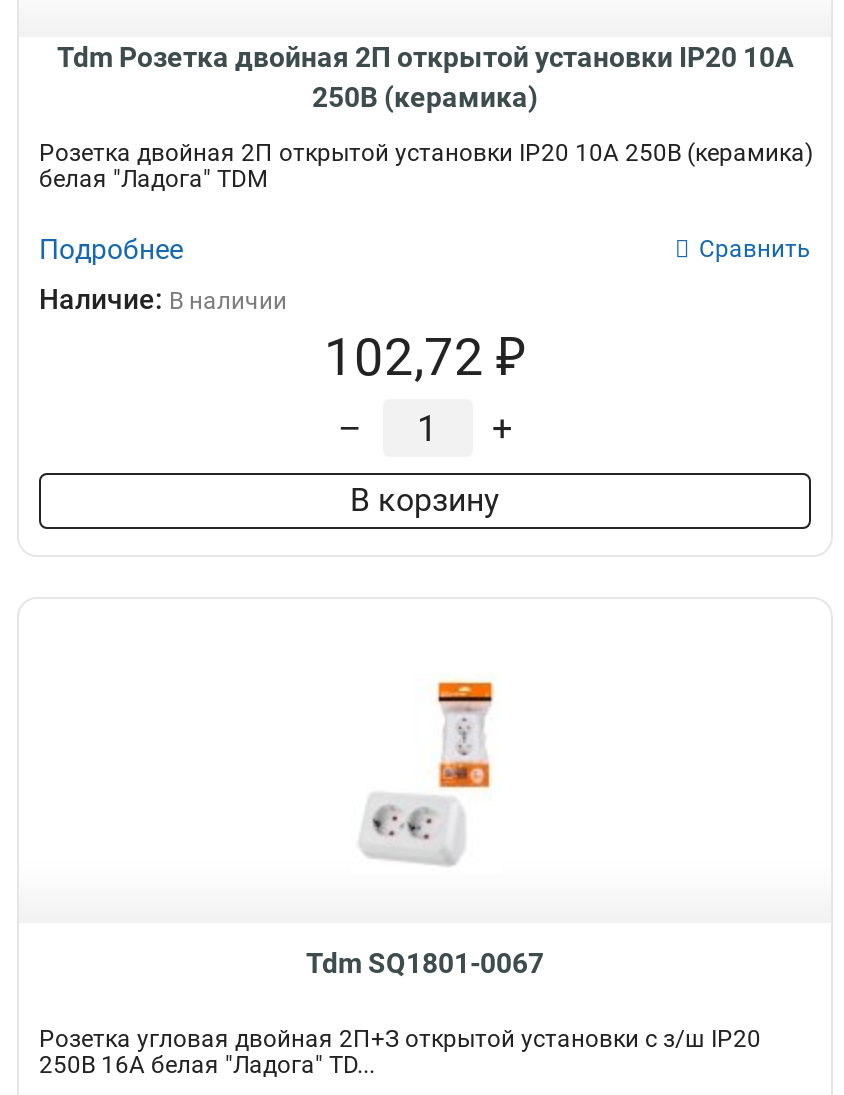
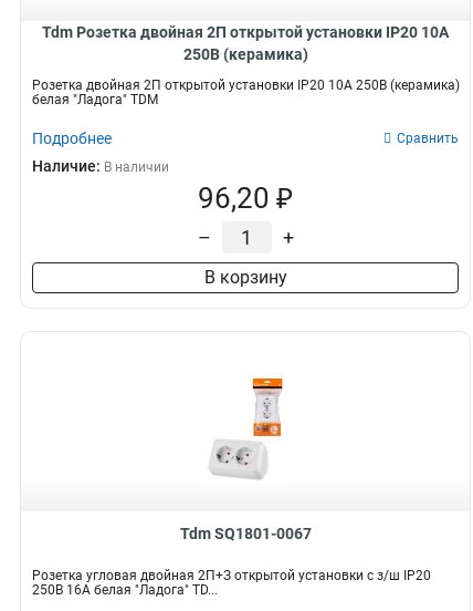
- 102,72 ₽
+ 96,20 ₽
